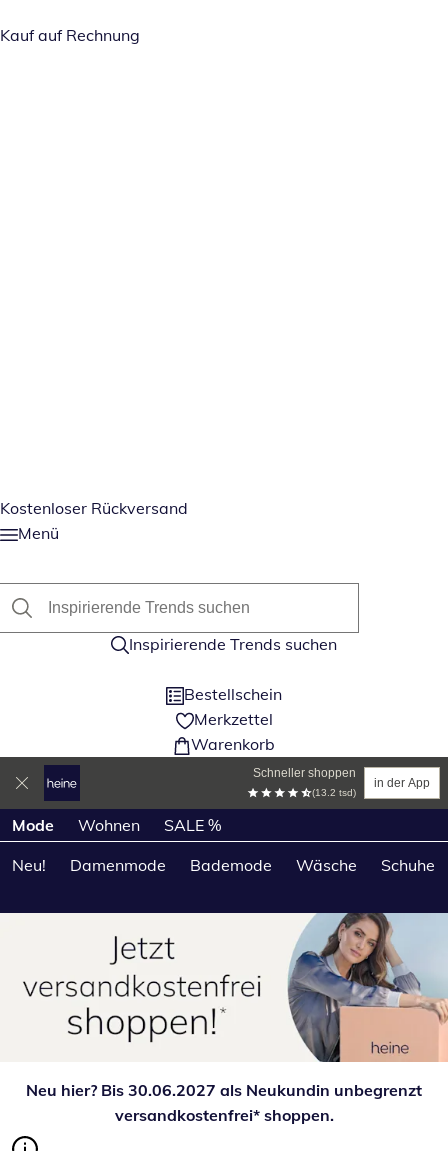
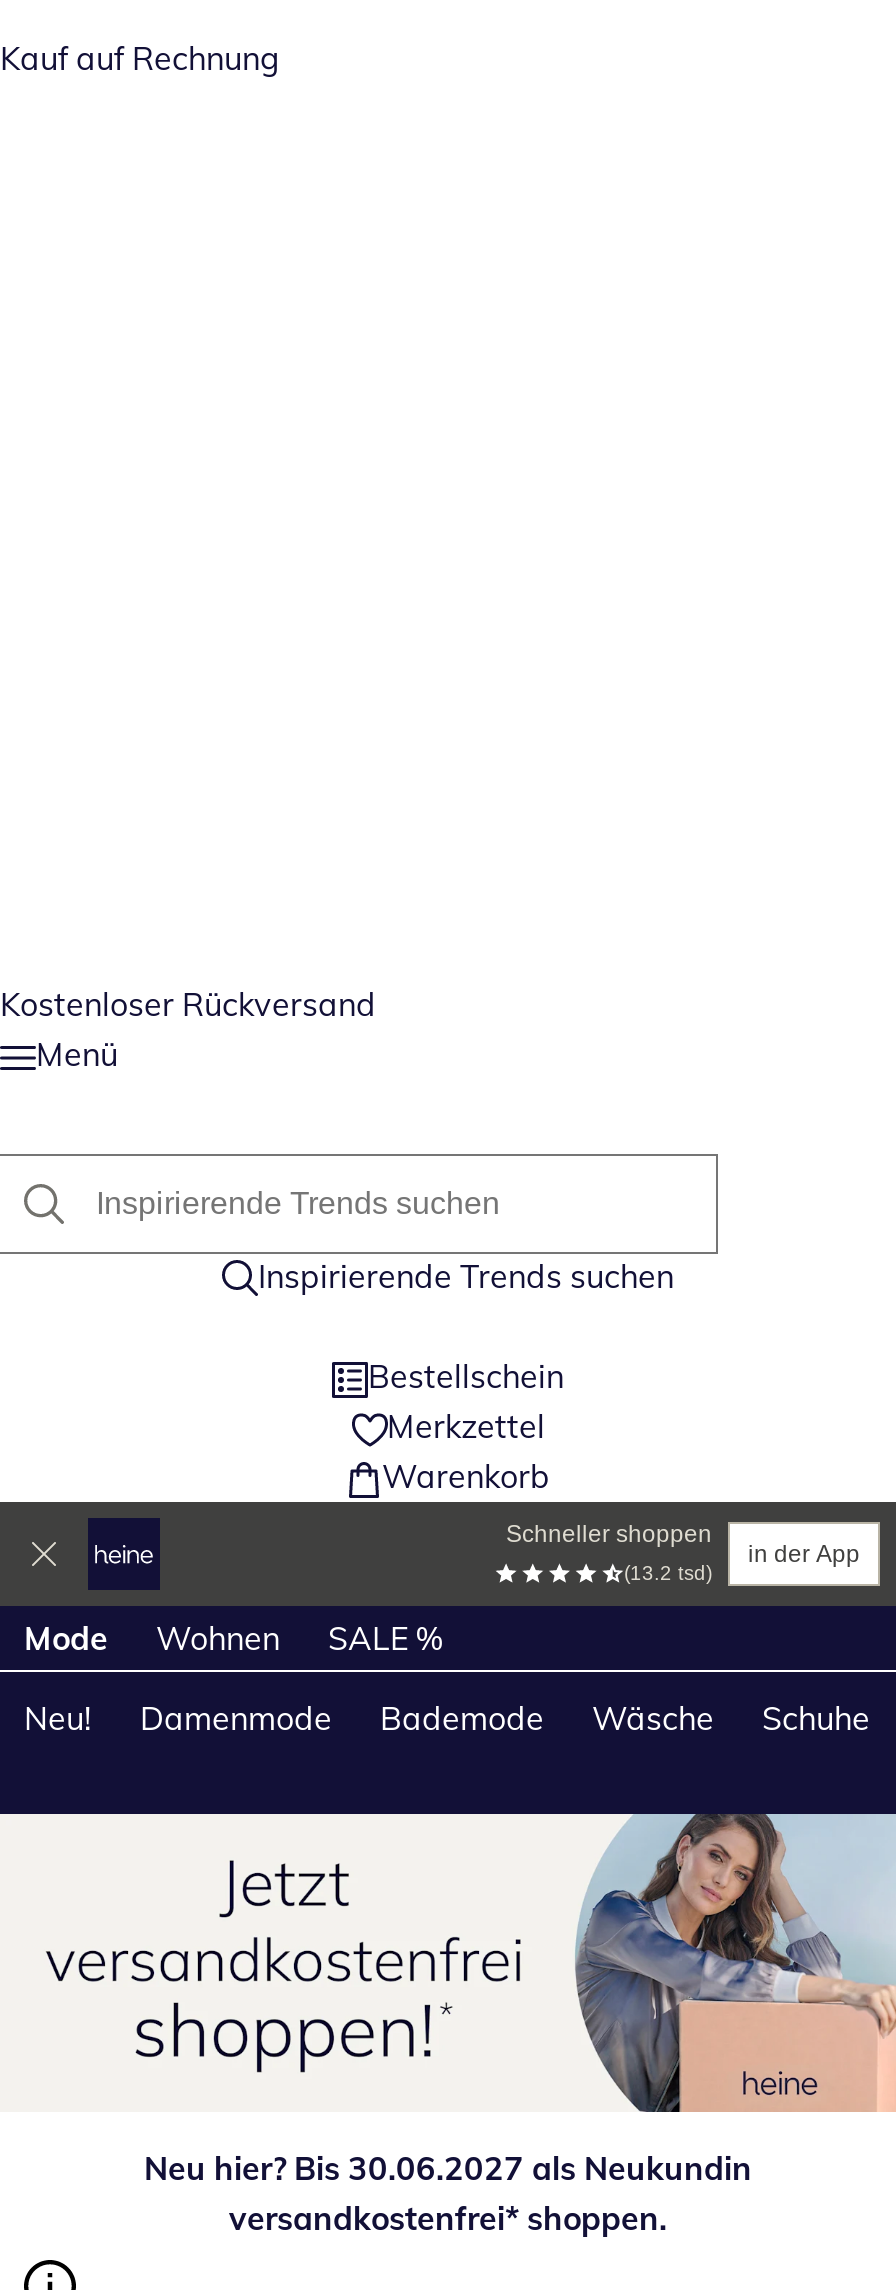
- Neu hier? Bis 30.06.2027 als Neukundin unbegrenzt
+ Neu hier? Bis 30.06.2027 als Neukundin
